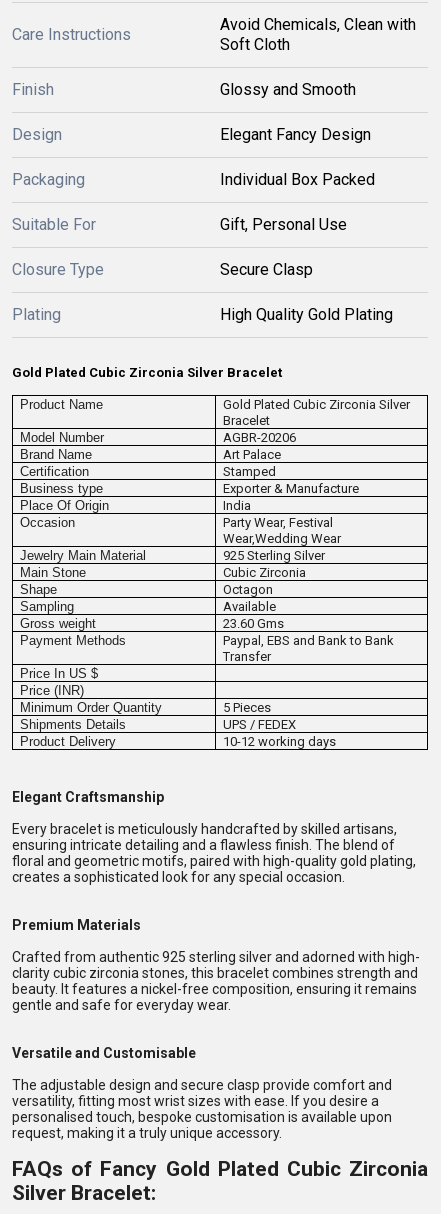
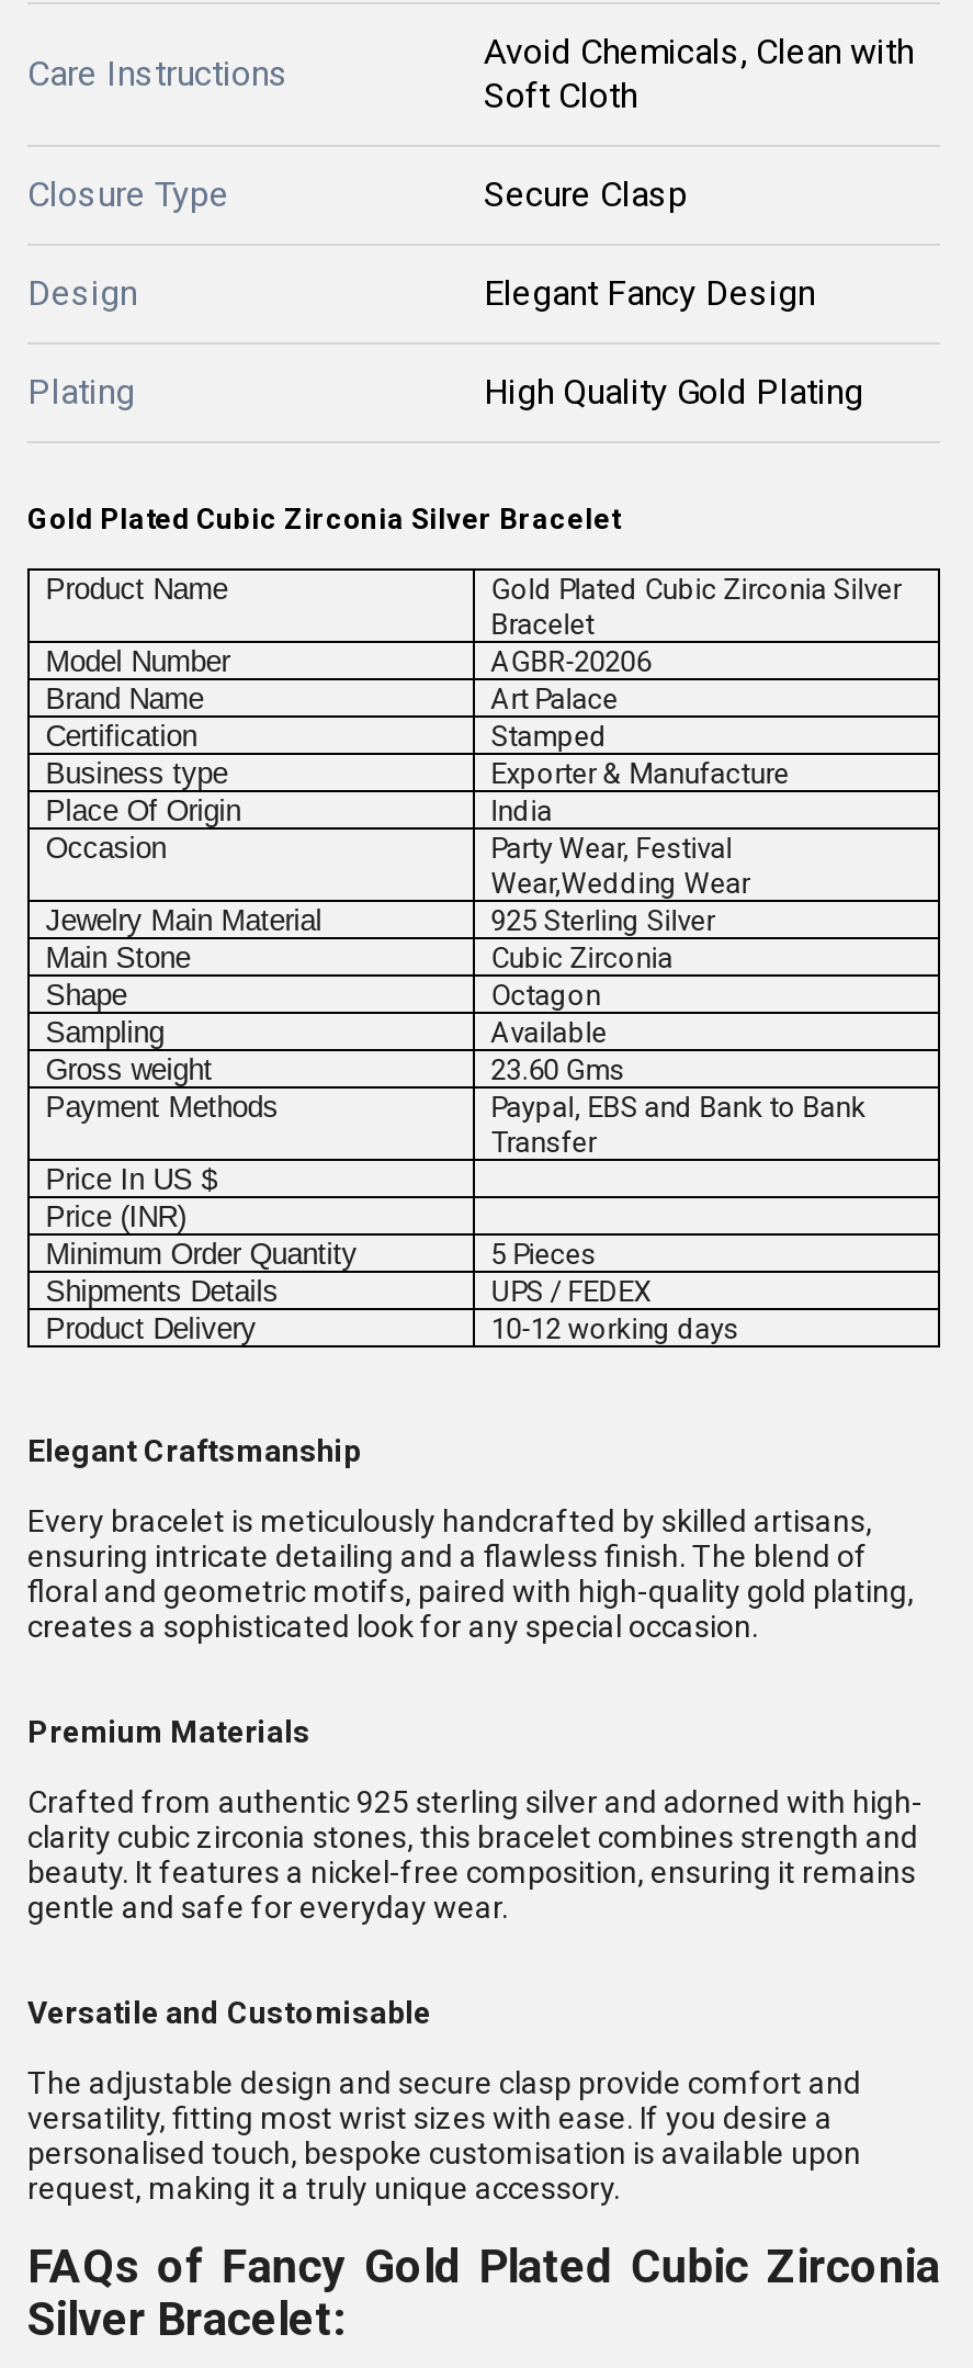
- Finish
- Glossy and Smooth

- Packaging
- Individual Box Packed
- Suitable For
- Gift, Personal Use

moved up: Closure Type | Secure Clasp
